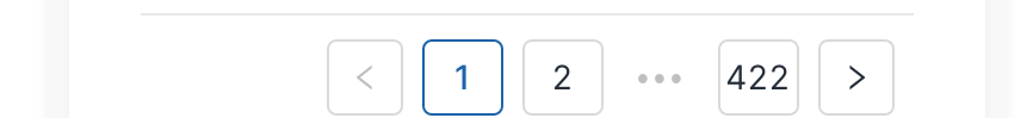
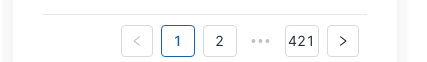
- 422
+ 421
